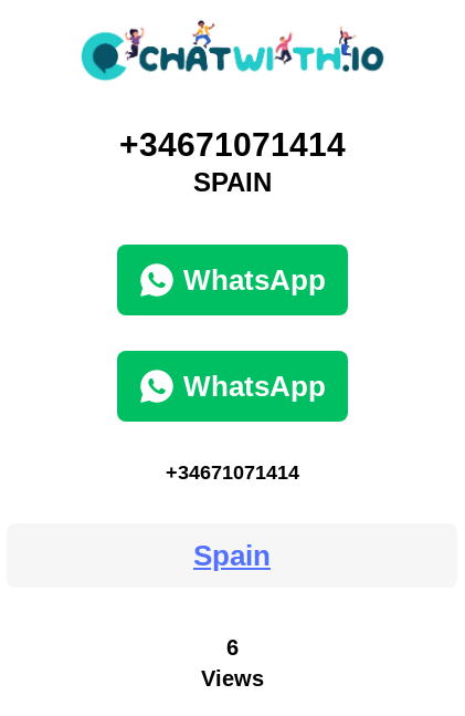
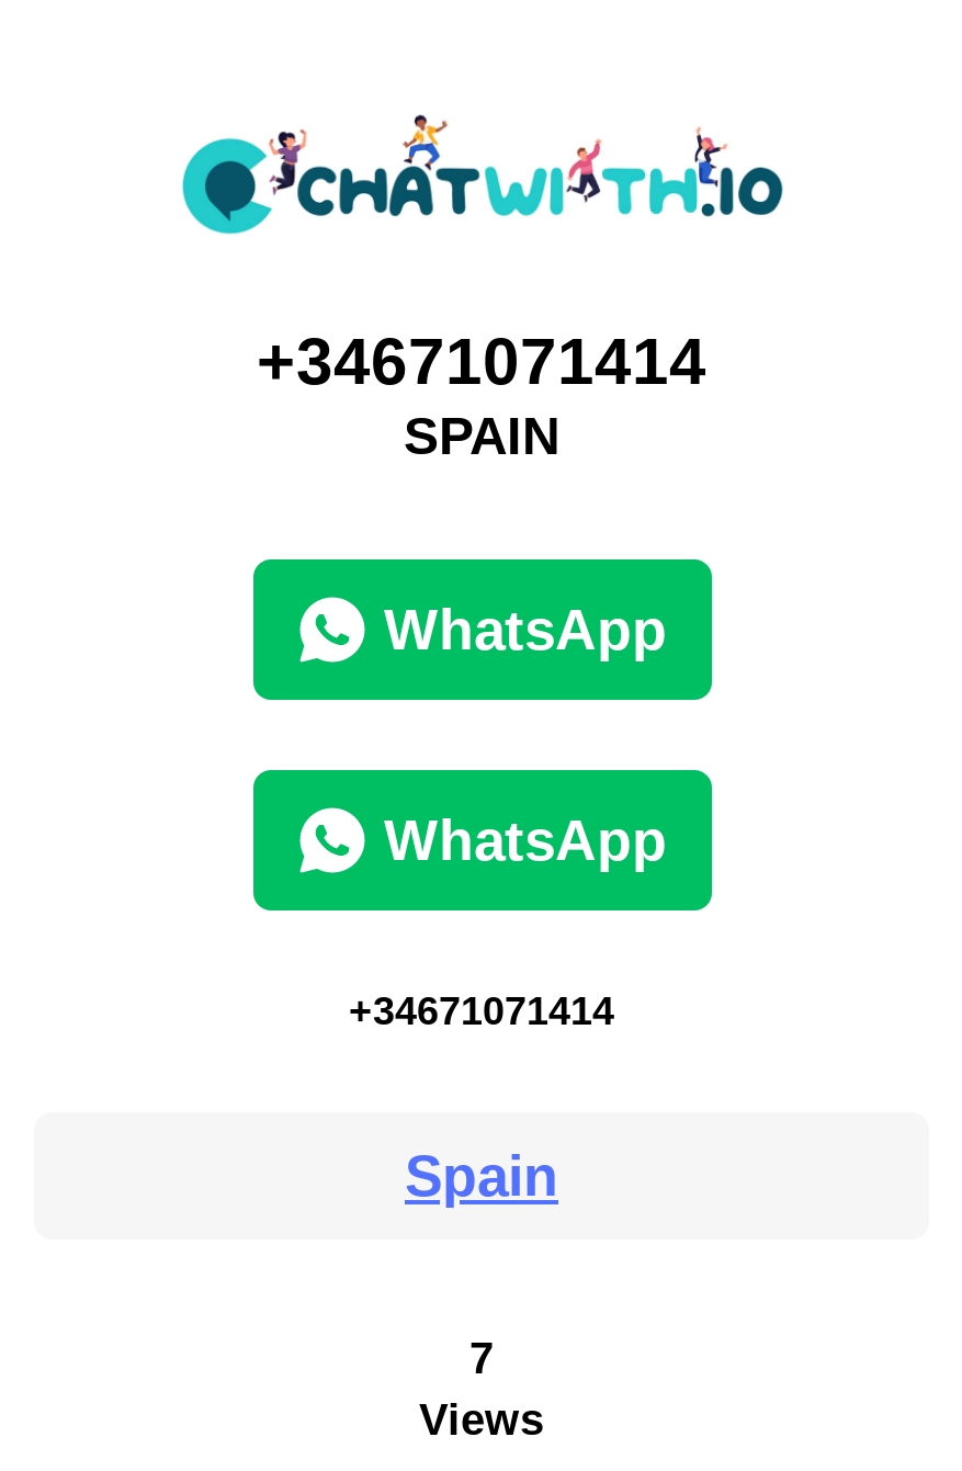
- 6
+ 7
